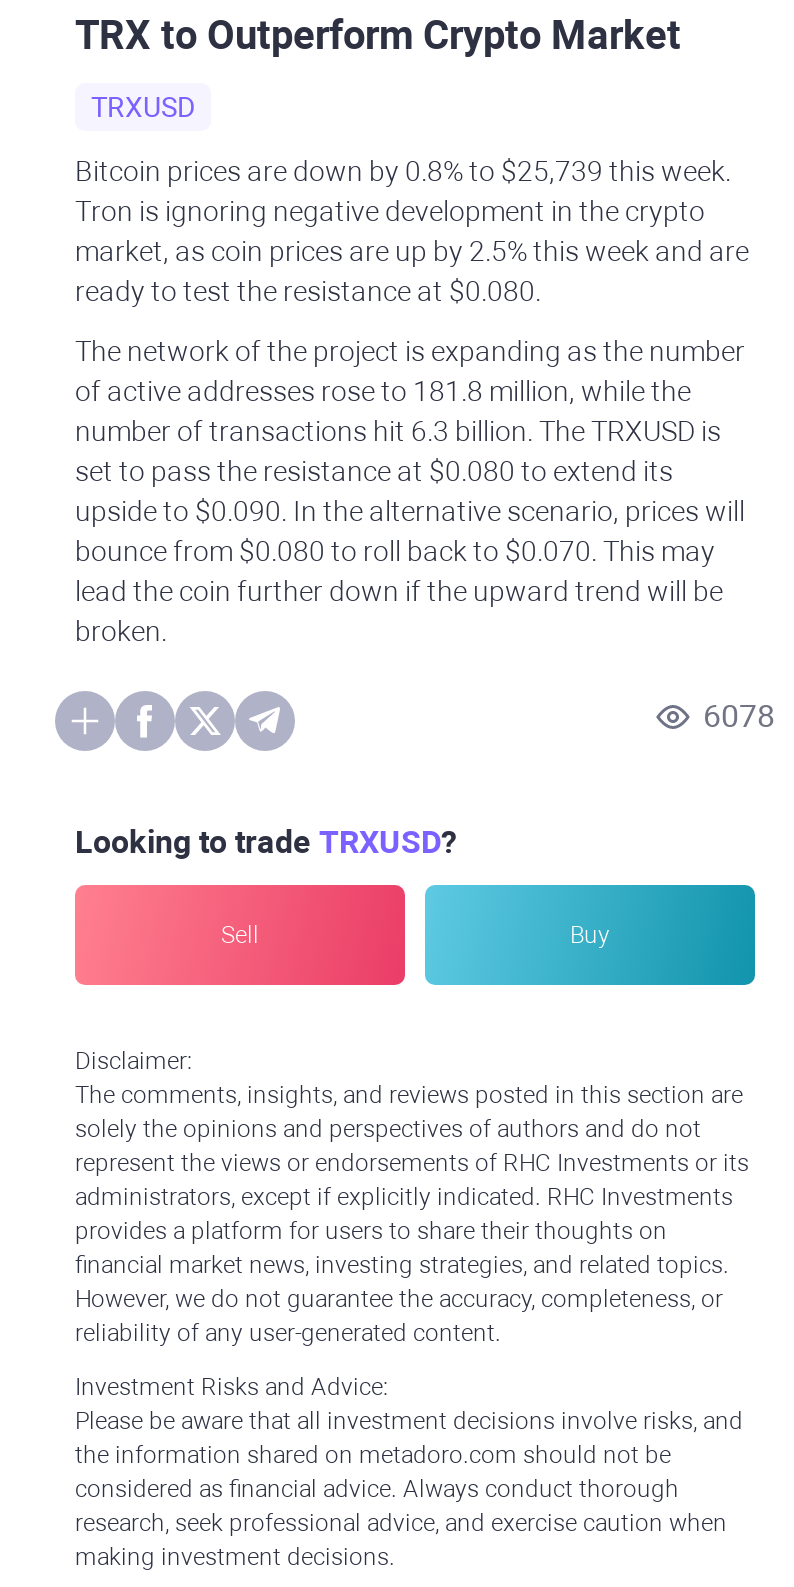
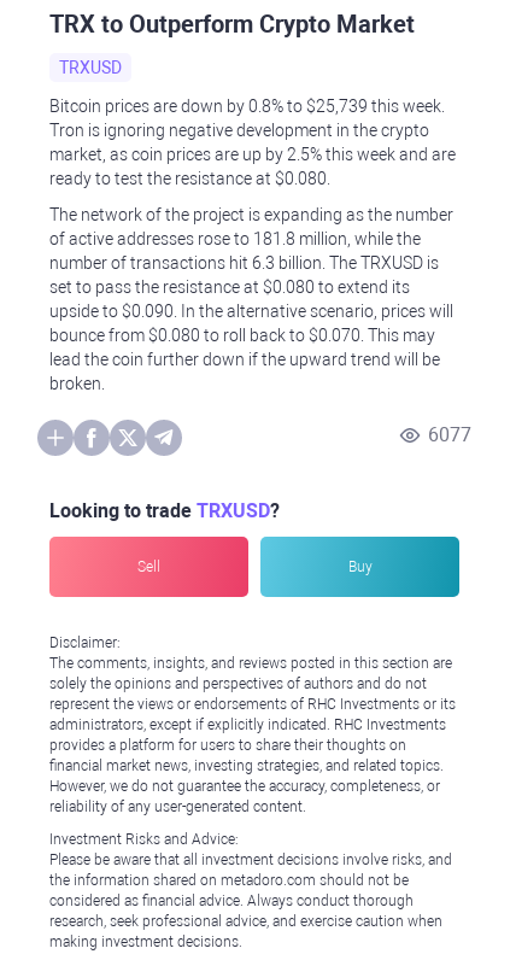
- 6078
+ 6077
